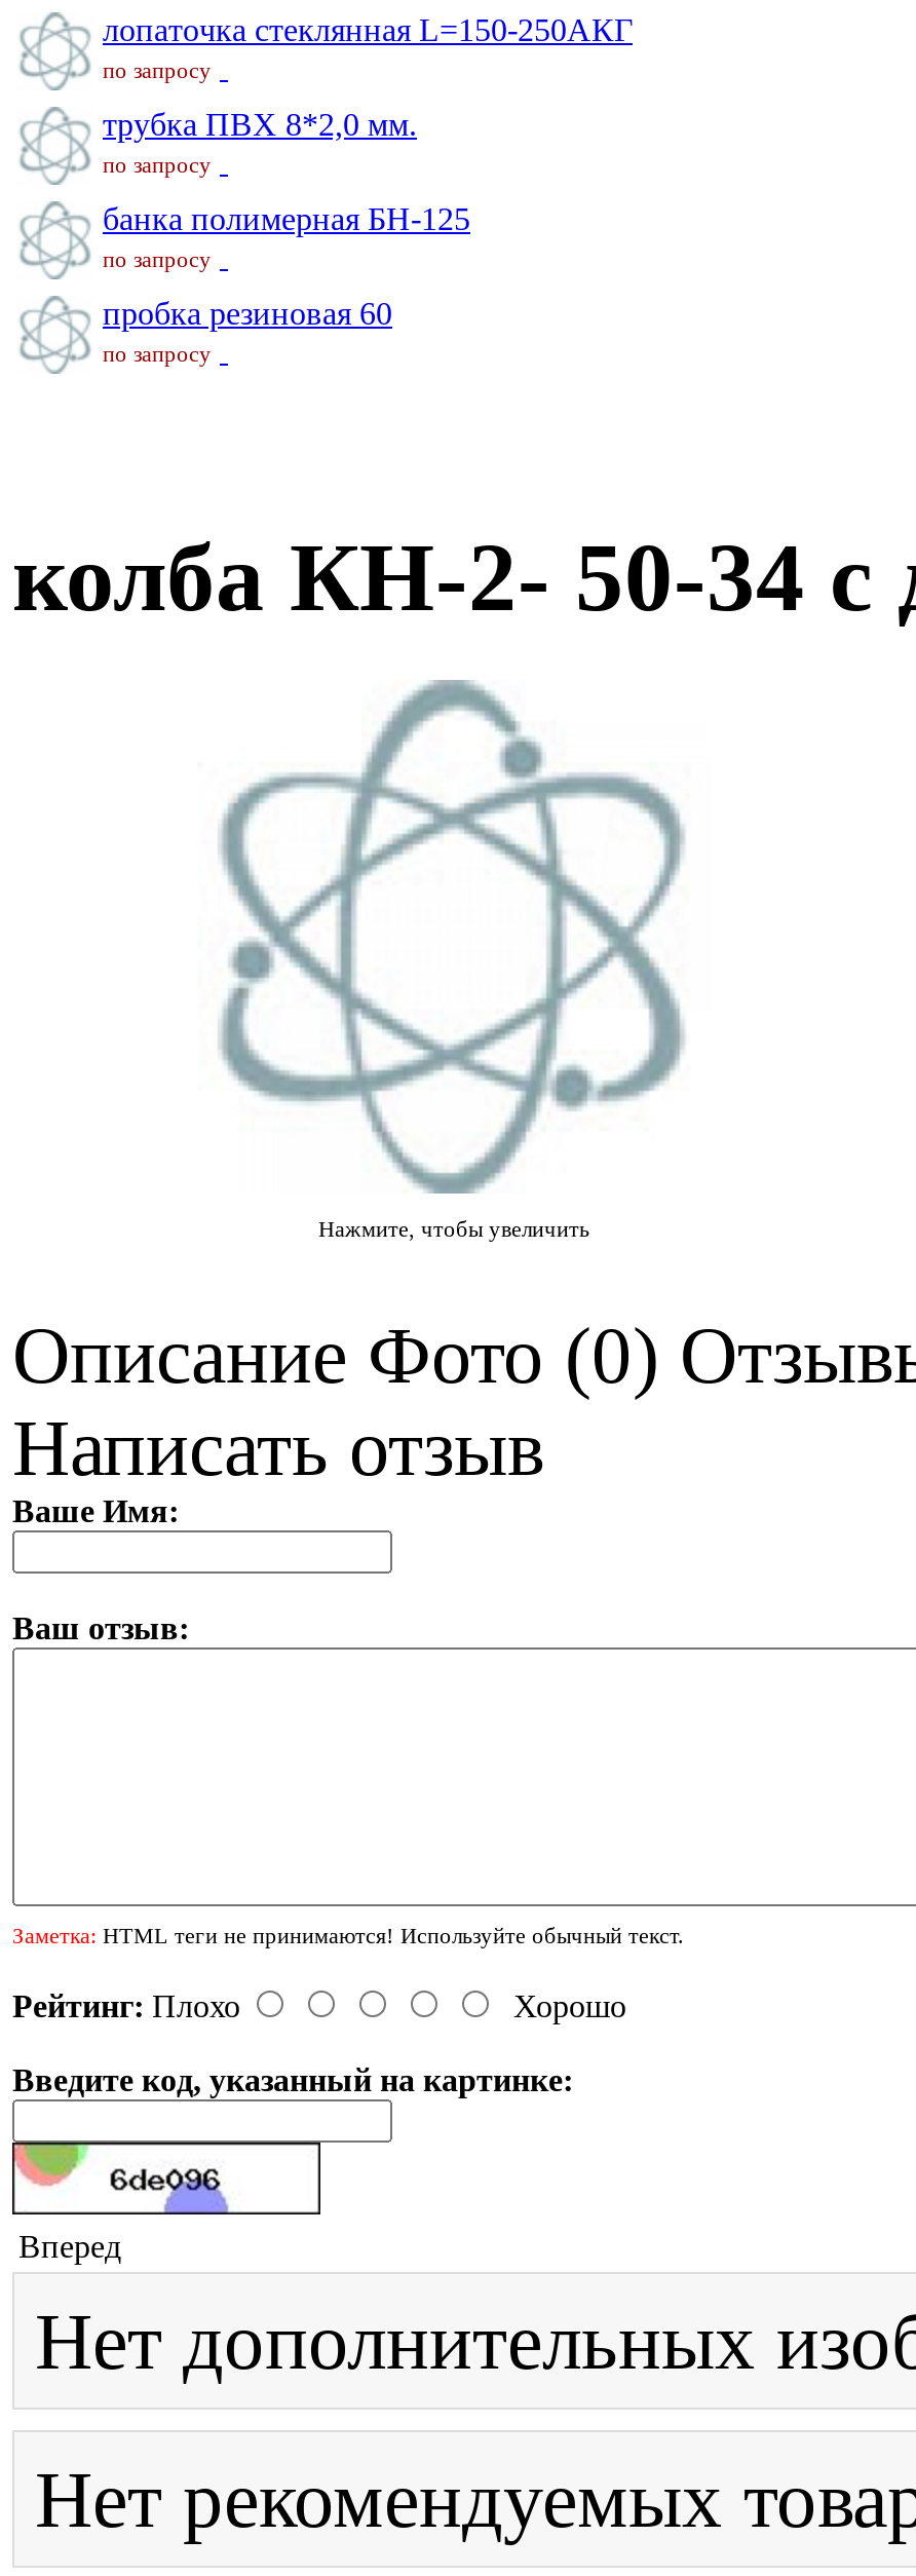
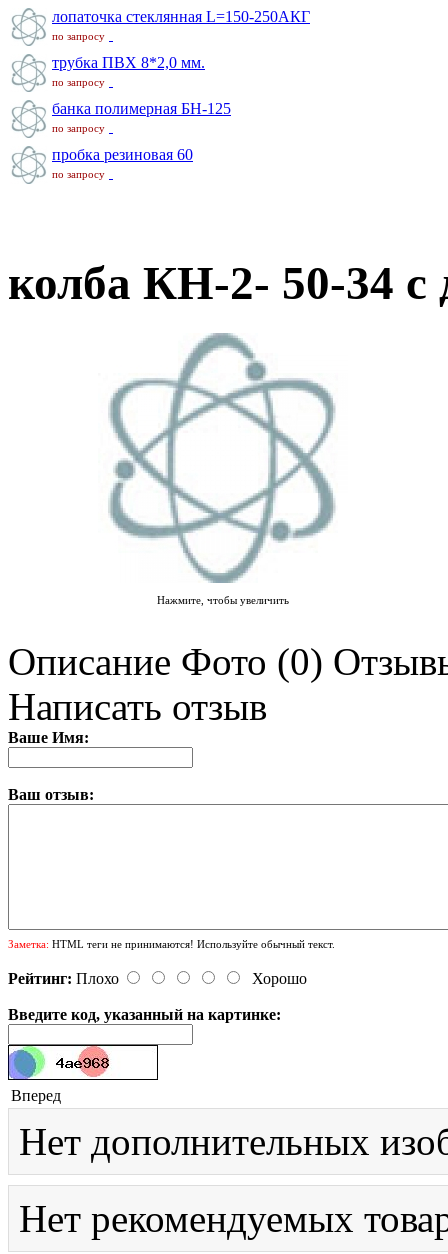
- [image]
+ [image]

- [image]
+ [image]
